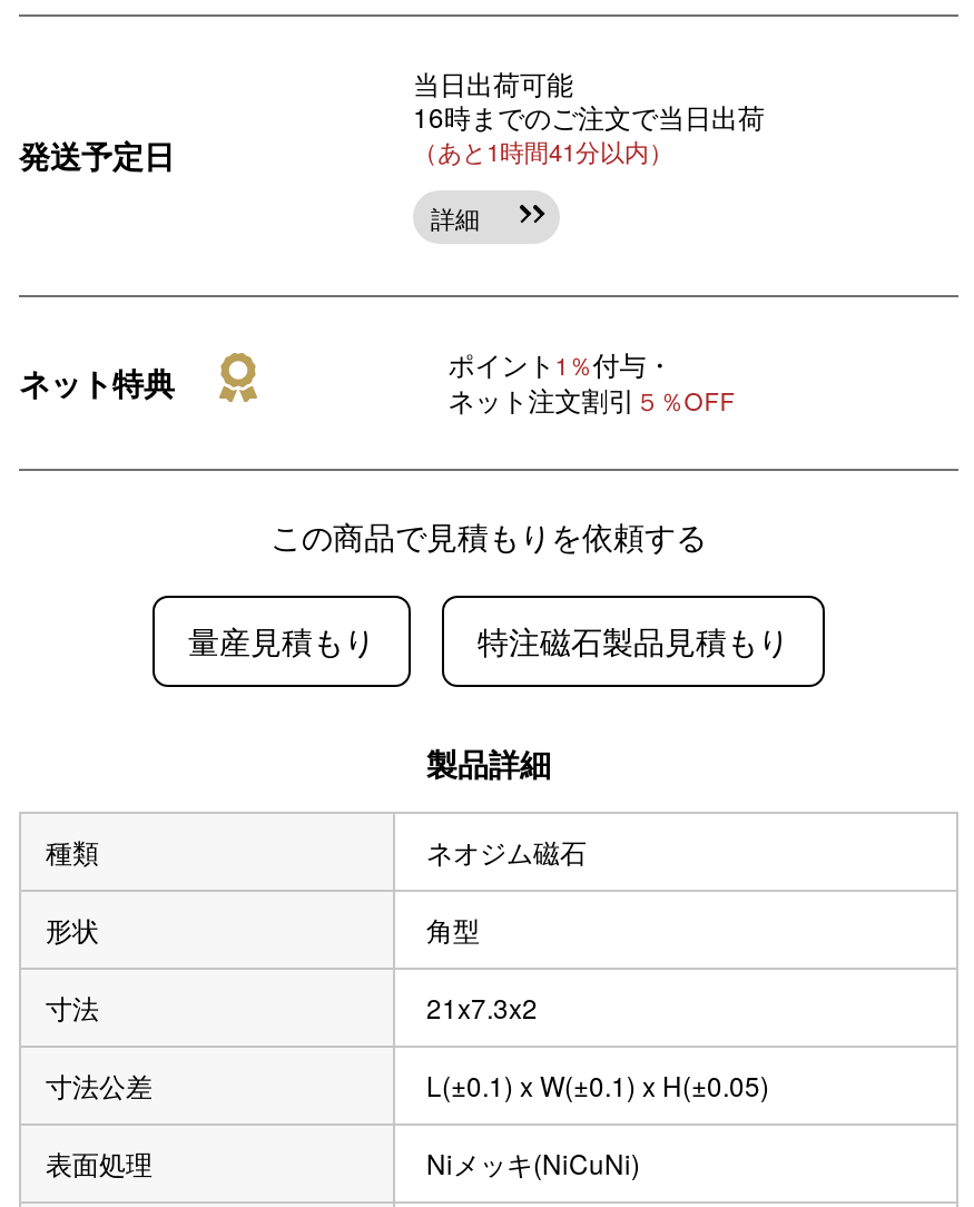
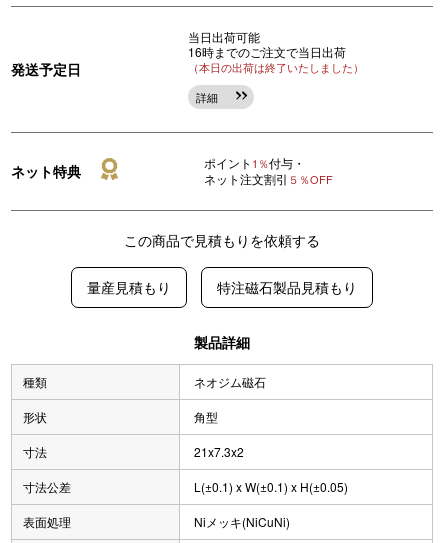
- （あと1時間41分以内）
+ （本日の出荷は終了いたしました）
